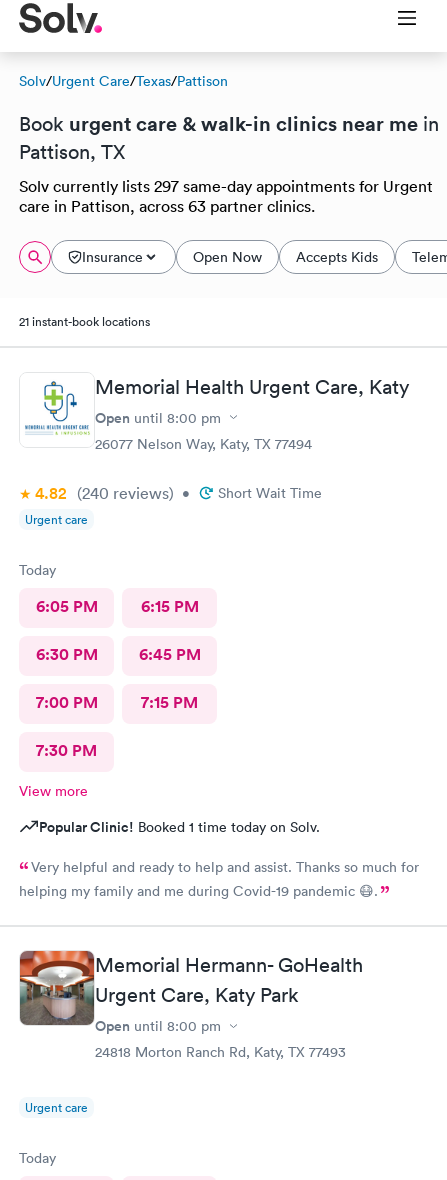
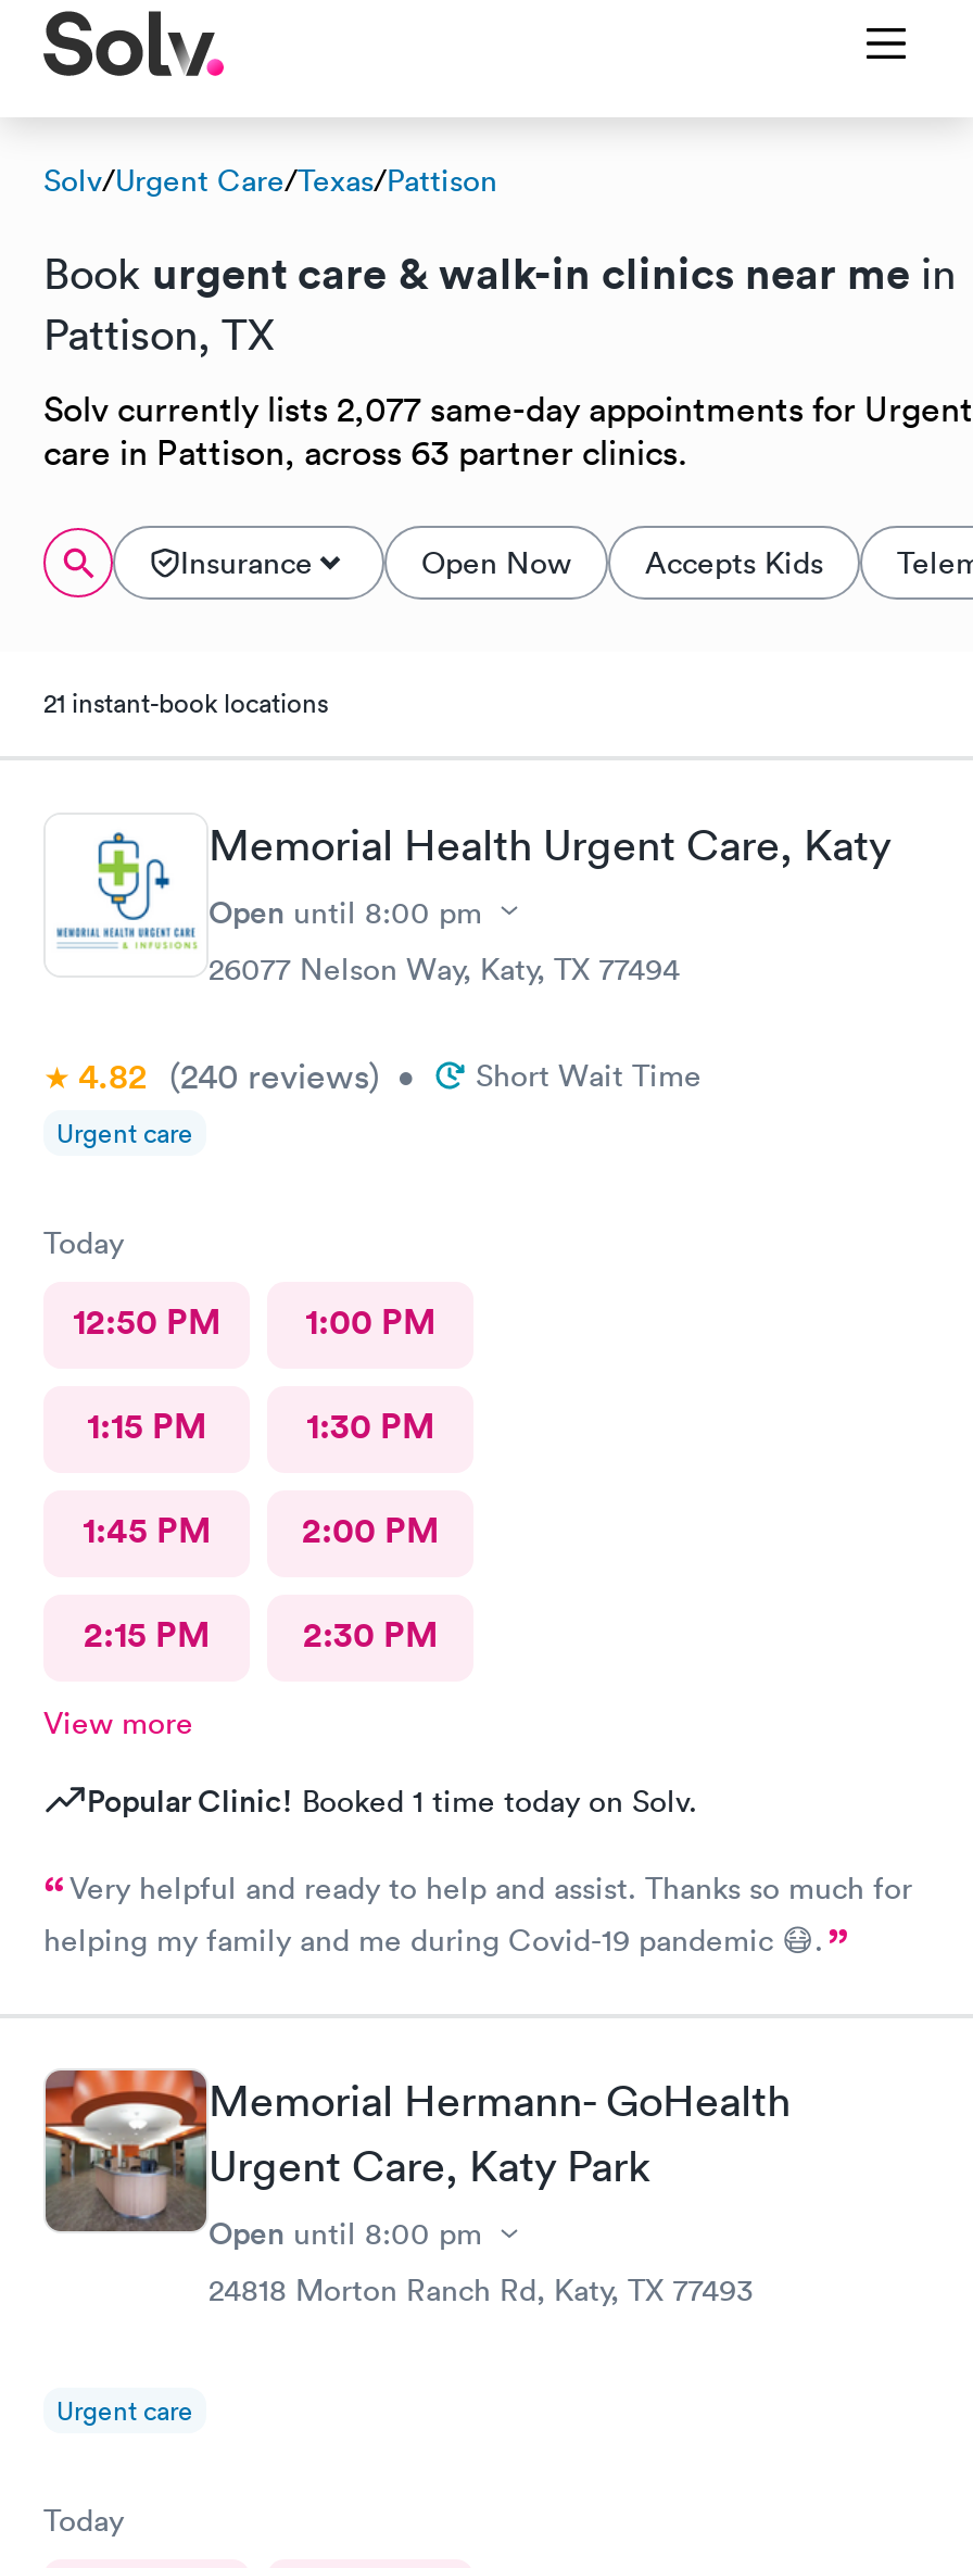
- Solv currently lists 297 same-day appointments for Urgent
+ Solv currently lists 2,077 same-day appointments for Urgent

- 6:05 PM
- 6:15 PM
+ 12:50 PM
+ 1:00 PM

- 6:30 PM
- 6:45 PM
+ 1:15 PM
+ 1:30 PM

- 7:00 PM
- 7:15 PM
+ 1:45 PM
+ 2:00 PM

- 7:30 PM
+ 2:15 PM
+ 2:30 PM
